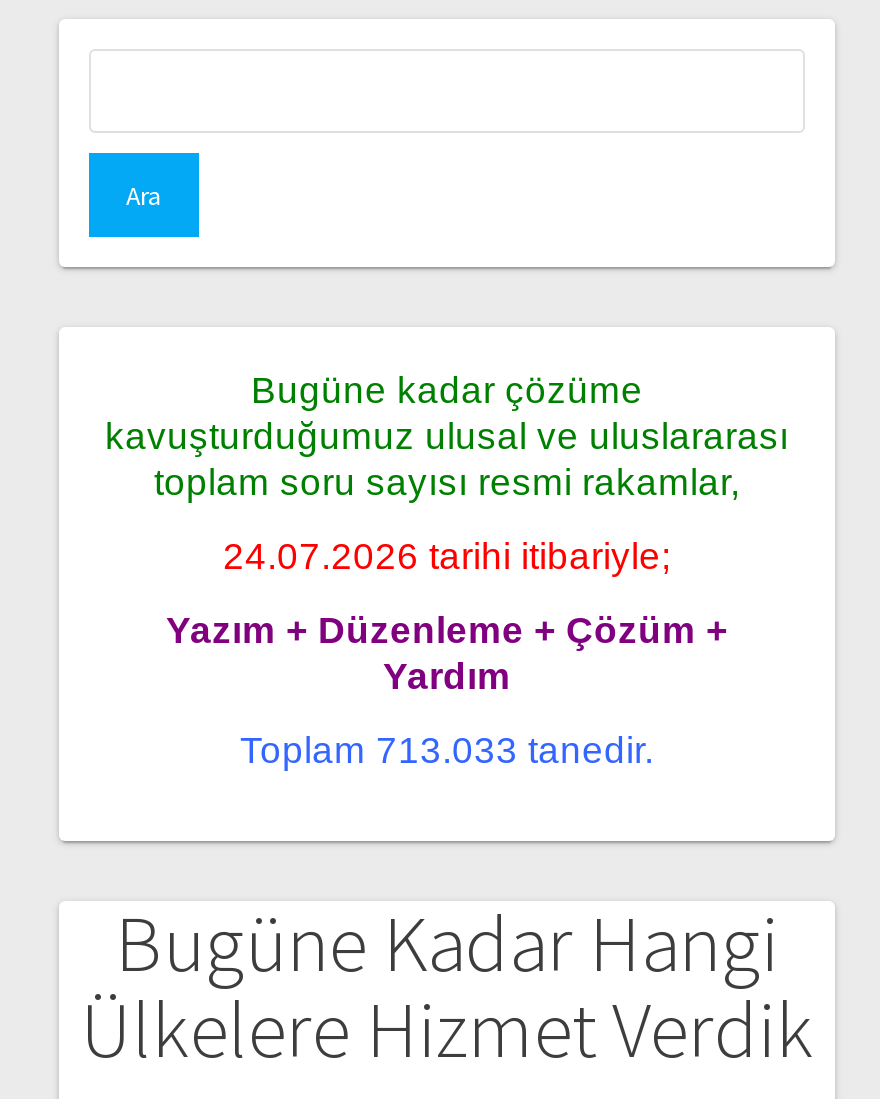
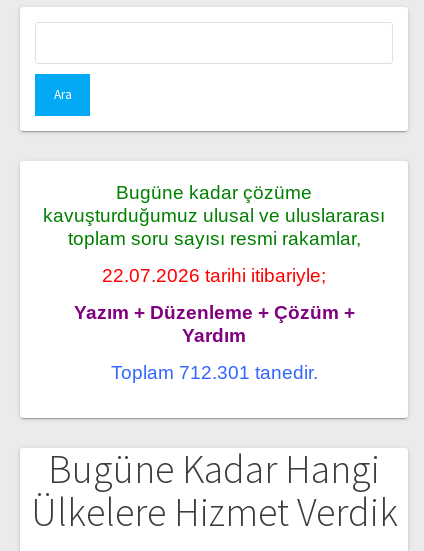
- 24.07.2026 tarihi itibariyle;
+ 22.07.2026 tarihi itibariyle;

- Toplam 713.033 tanedir.
+ Toplam 712.301 tanedir.
